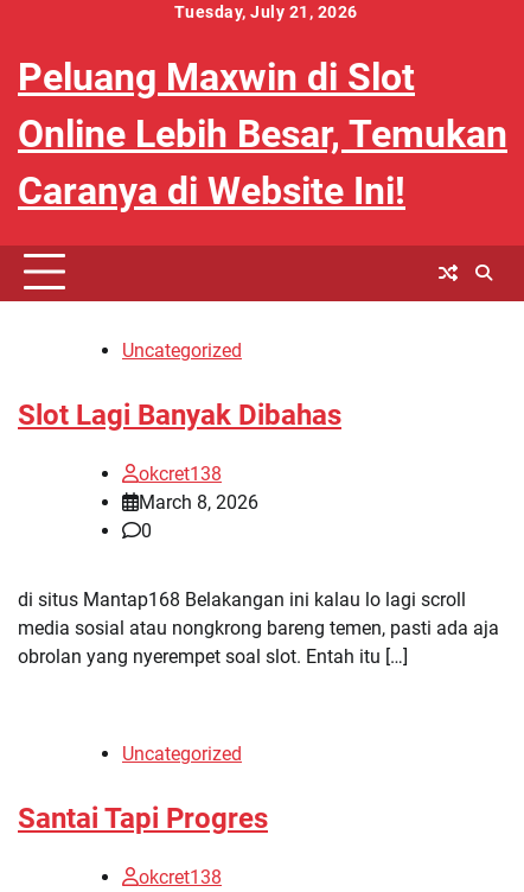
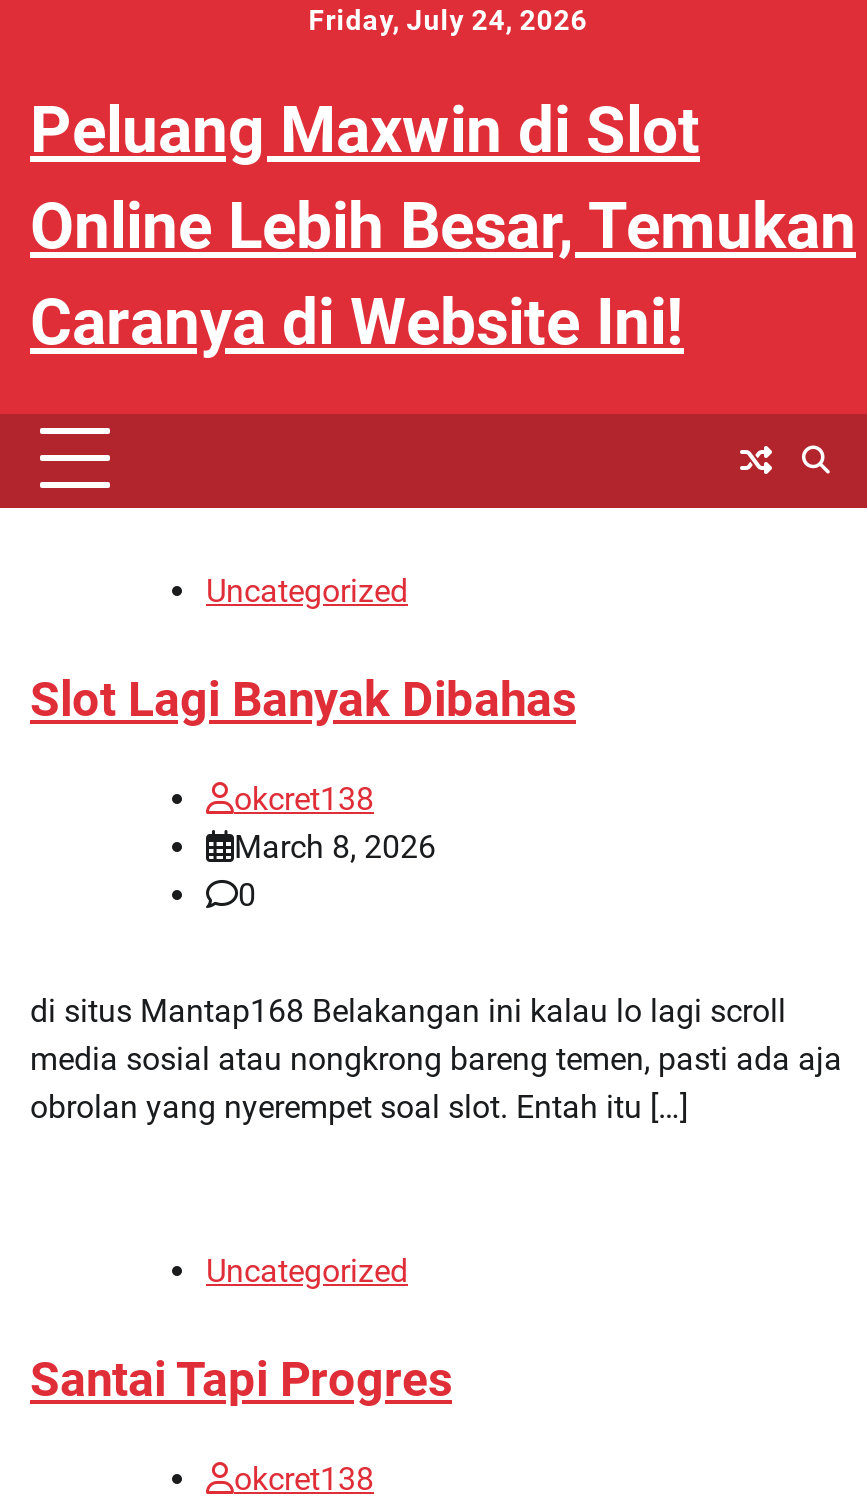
- Tuesday, July 21, 2026
+ Friday, July 24, 2026
